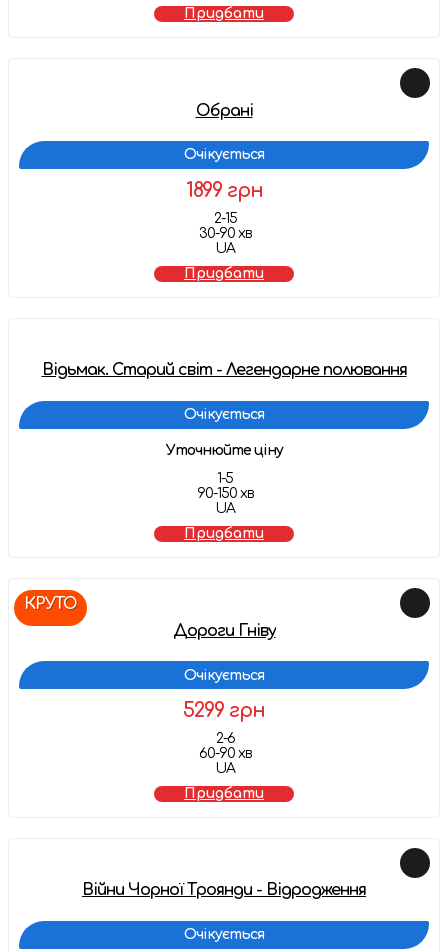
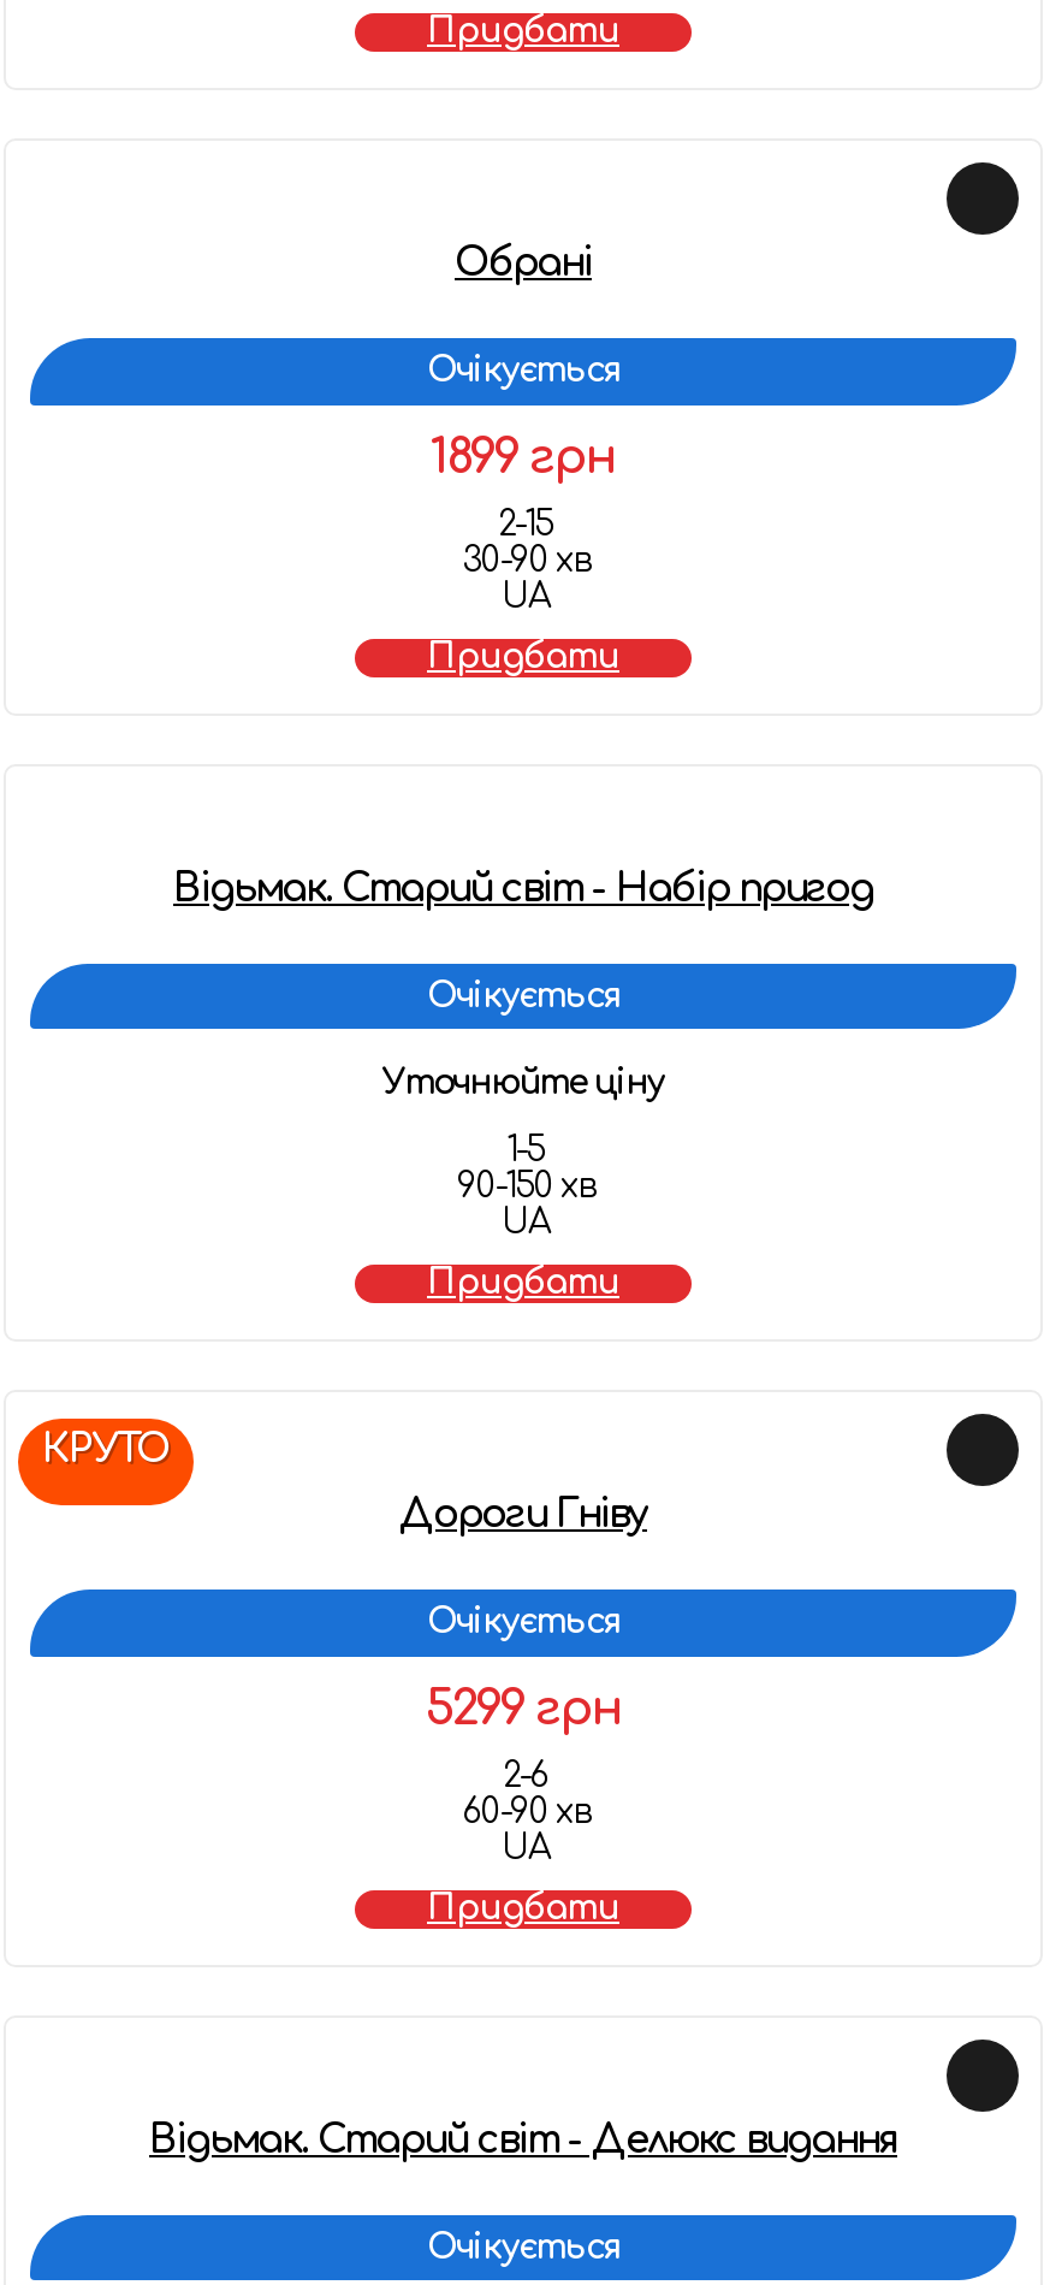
- Відьмак. Старий світ - Легендарне полювання
+ Відьмак. Старий світ - Набір пригод

- Війни Чорної Троянди - Відродження
+ Відьмак. Старий світ - Делюкс видання
